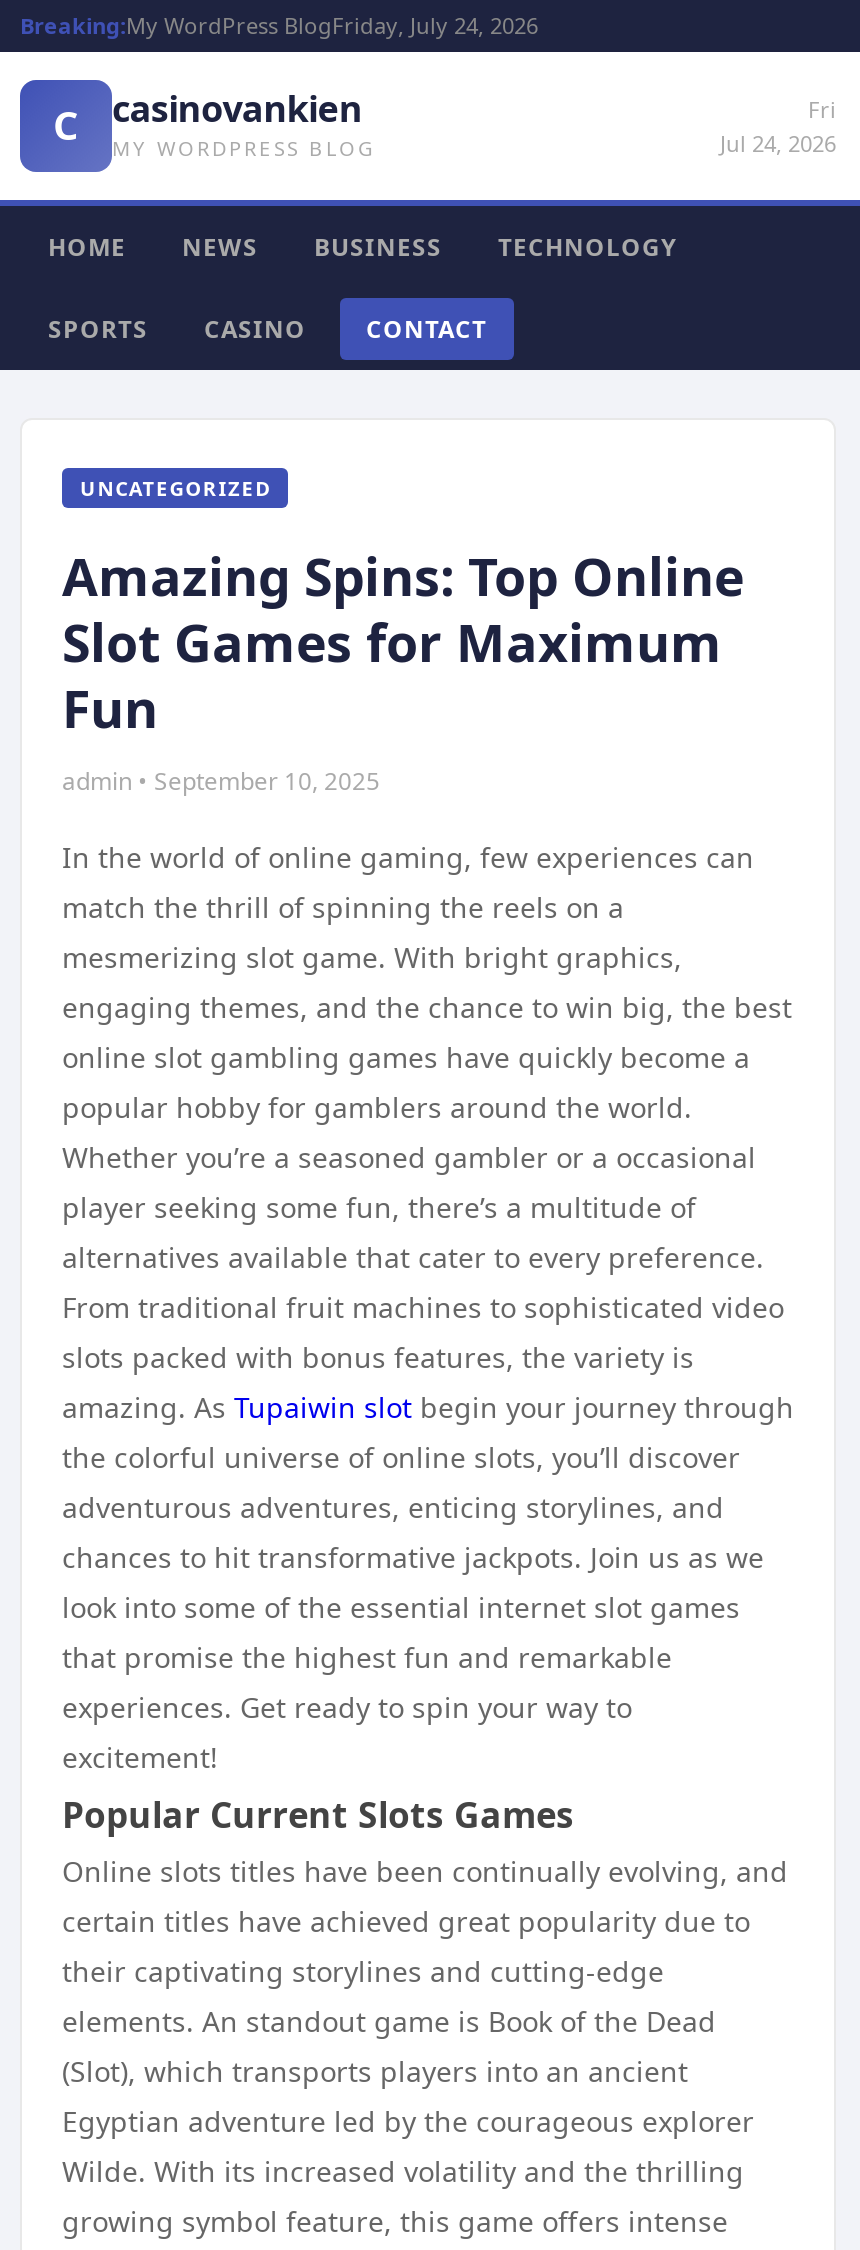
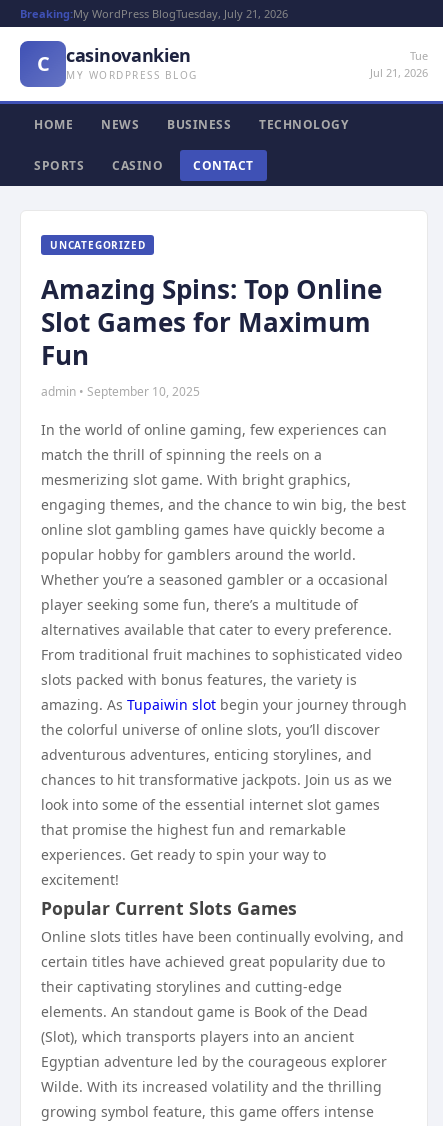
- Breaking:My WordPress BlogFriday, July 24, 2026
+ Breaking:My WordPress BlogTuesday, July 21, 2026

- Fri
- Jul 24, 2026
+ Tue
+ Jul 21, 2026
